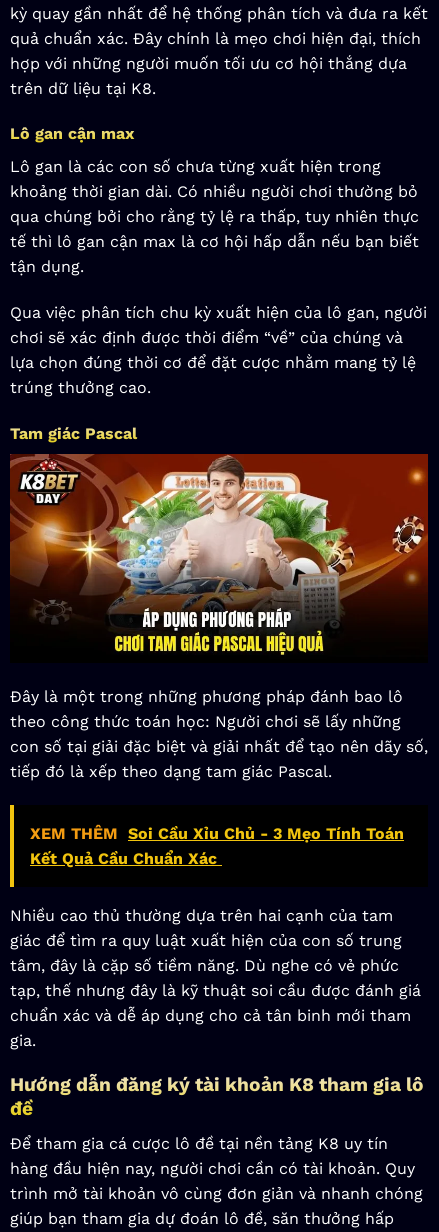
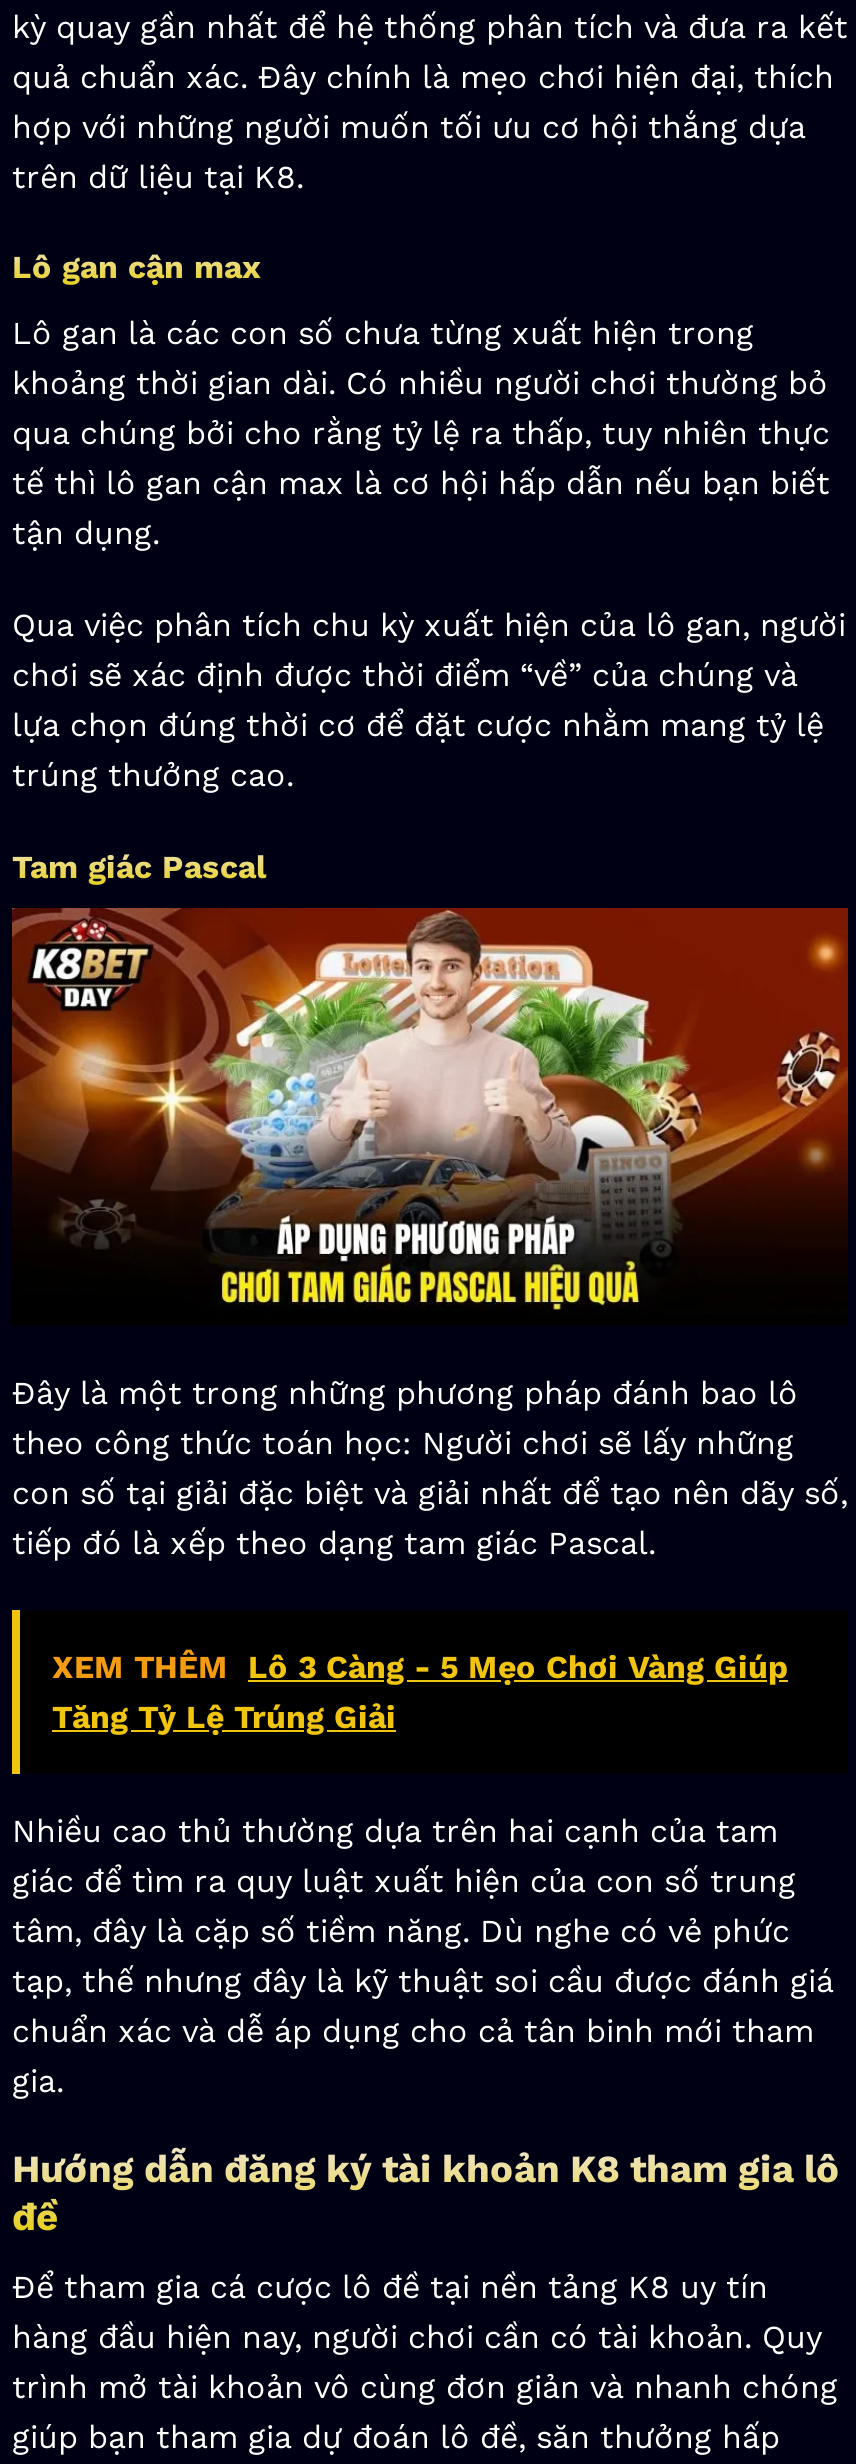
- XEM THÊM Soi Cầu Xỉu Chủ - 3 Mẹo Tính Toán
- Kết Quả Cầu Chuẩn Xác
+ XEM THÊM Lô 3 Càng - 5 Mẹo Chơi Vàng Giúp
+ Tăng Tỷ Lệ Trúng Giải
